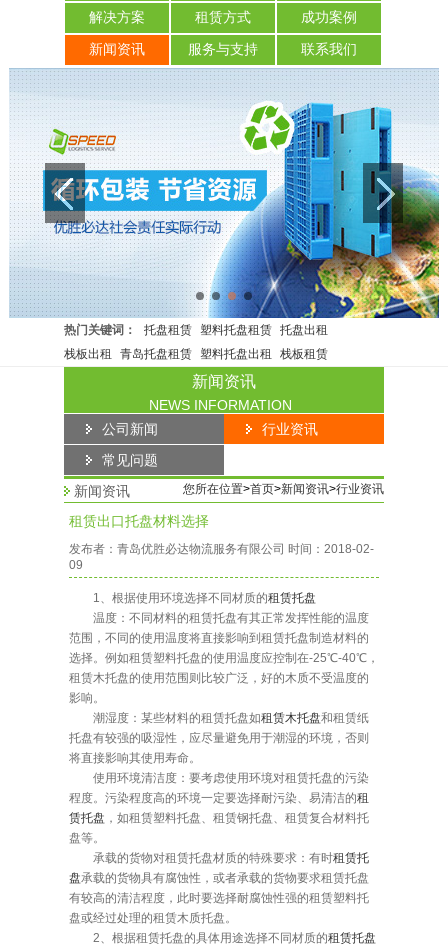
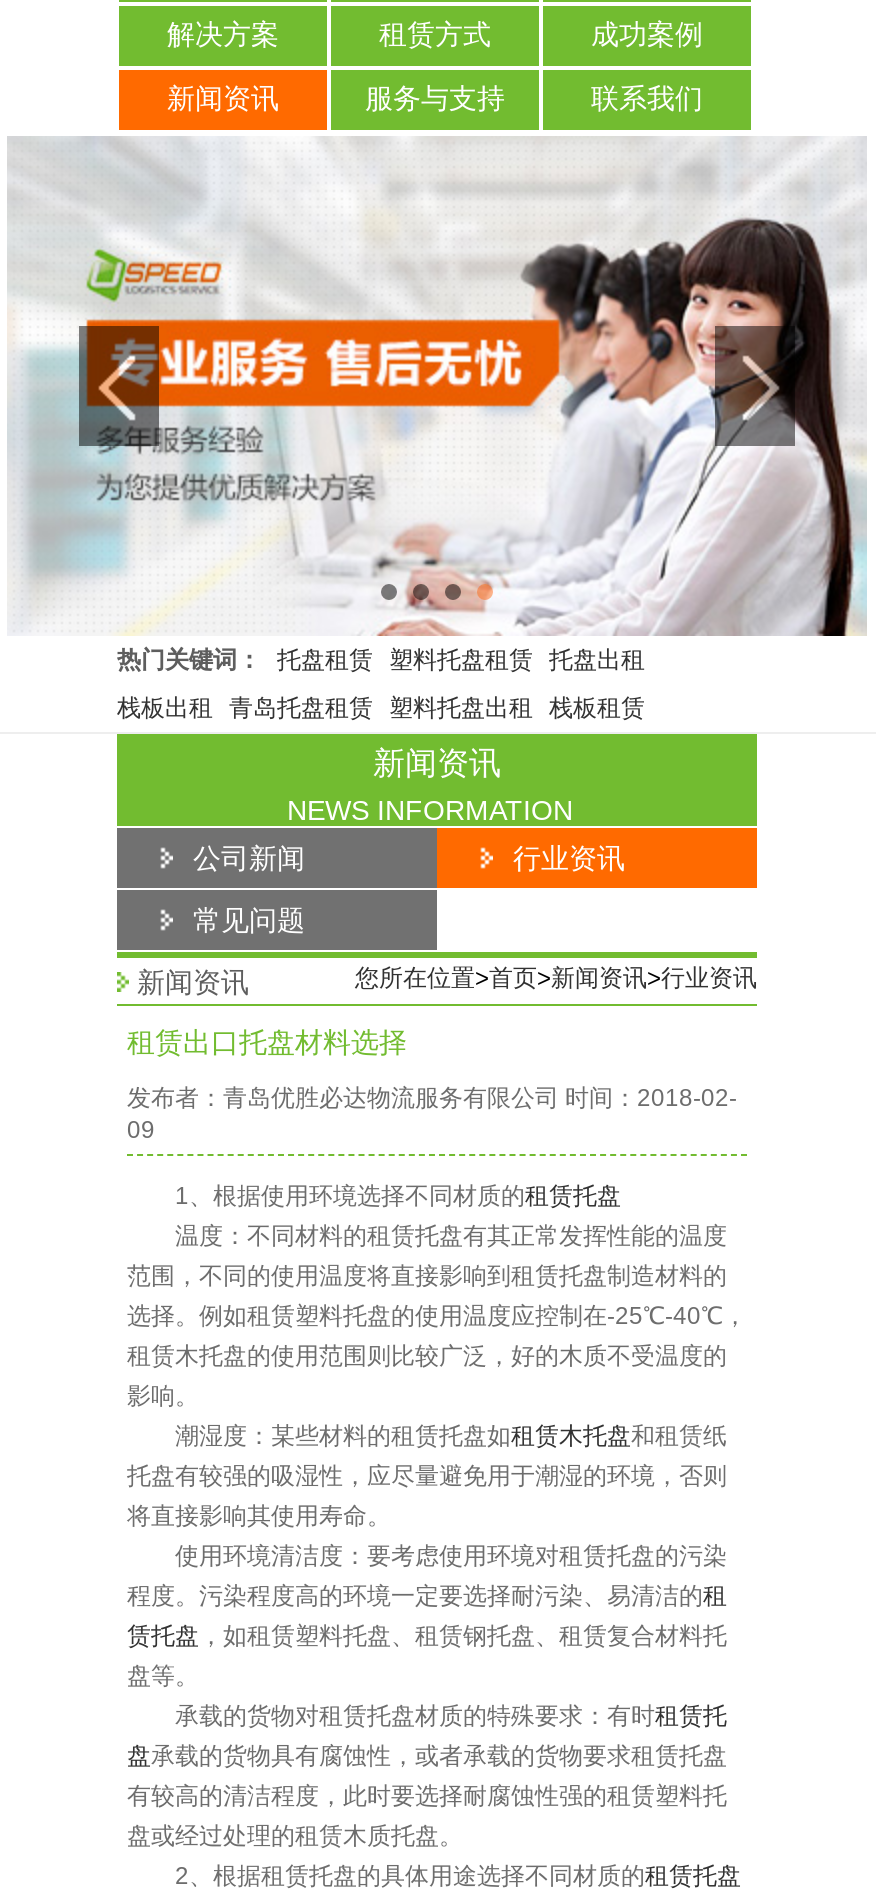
- [image]
+ [image]
